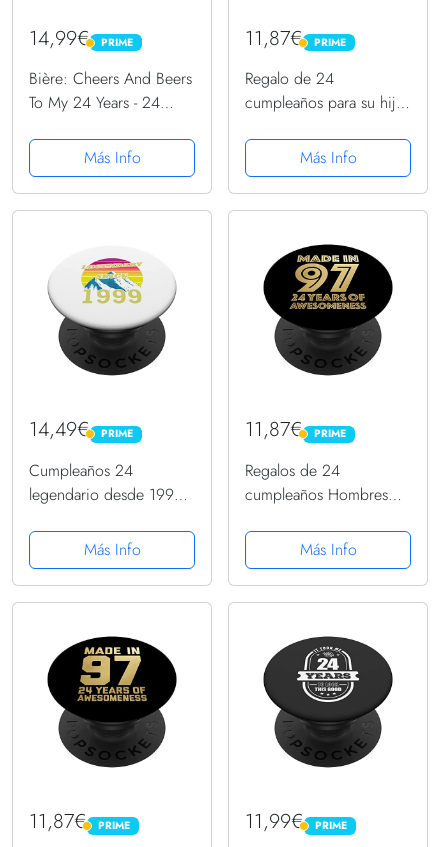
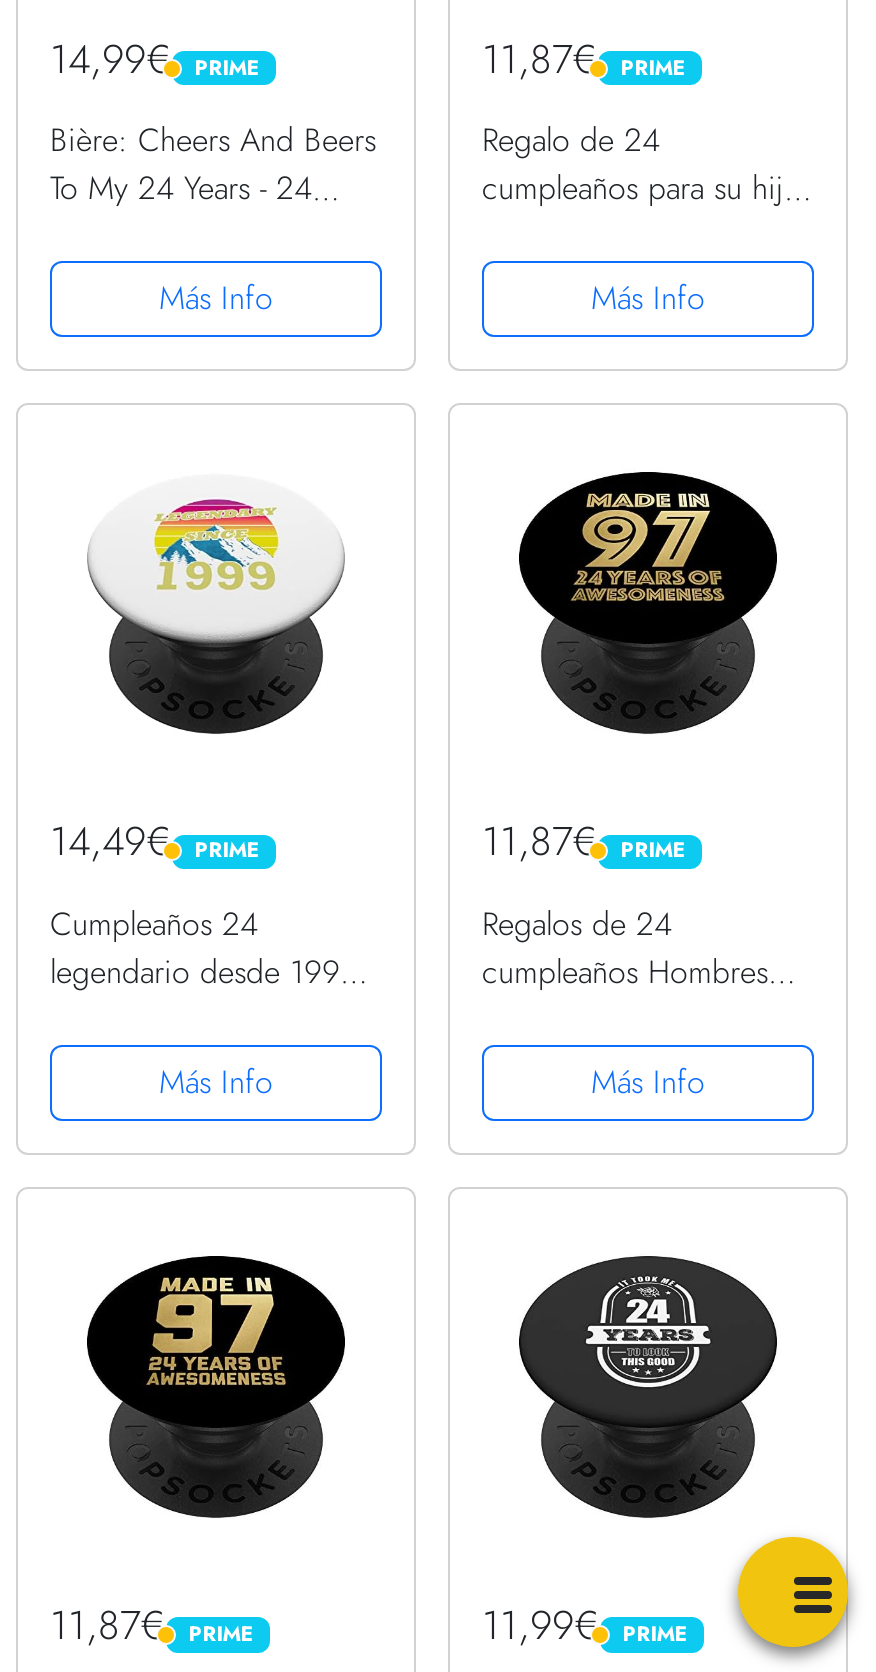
+ [image]
